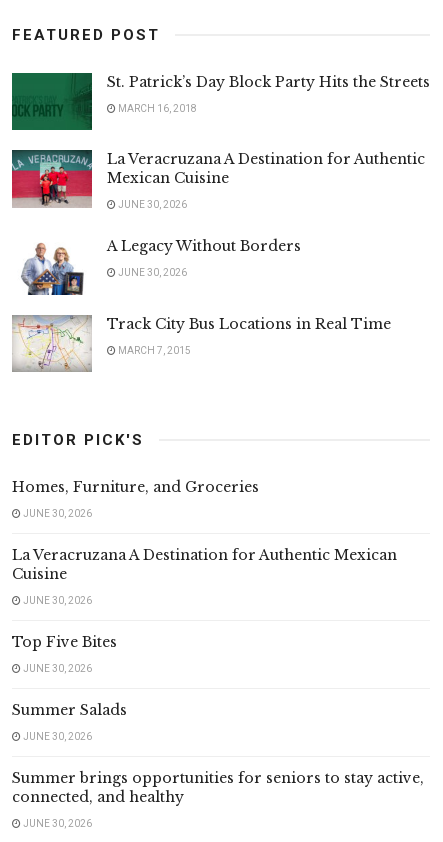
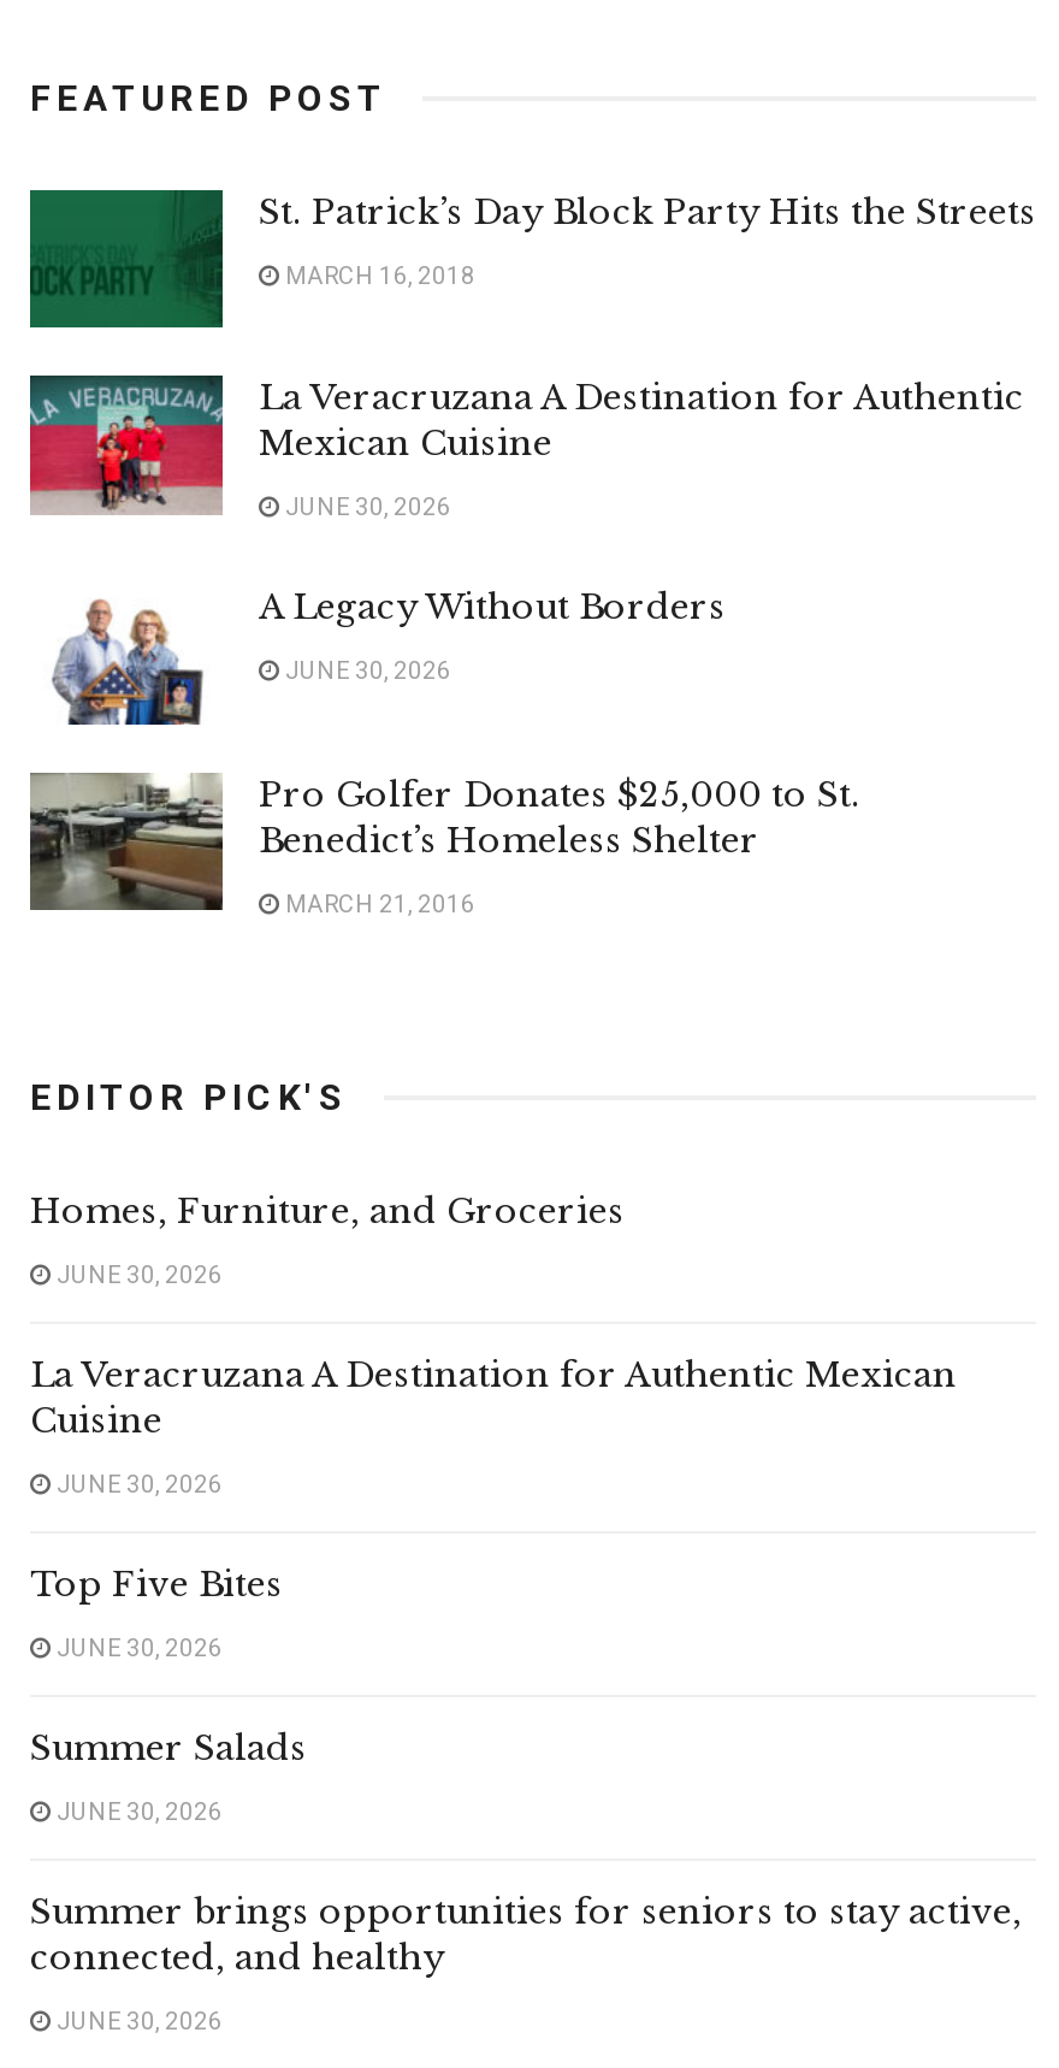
- [image]
- Track City Bus Locations in Real Time
+ [image]
+ Pro Golfer Donates $25,000 to St.
+ Benedict’s Homeless Shelter

- MARCH 7, 2015
+ MARCH 21, 2016
